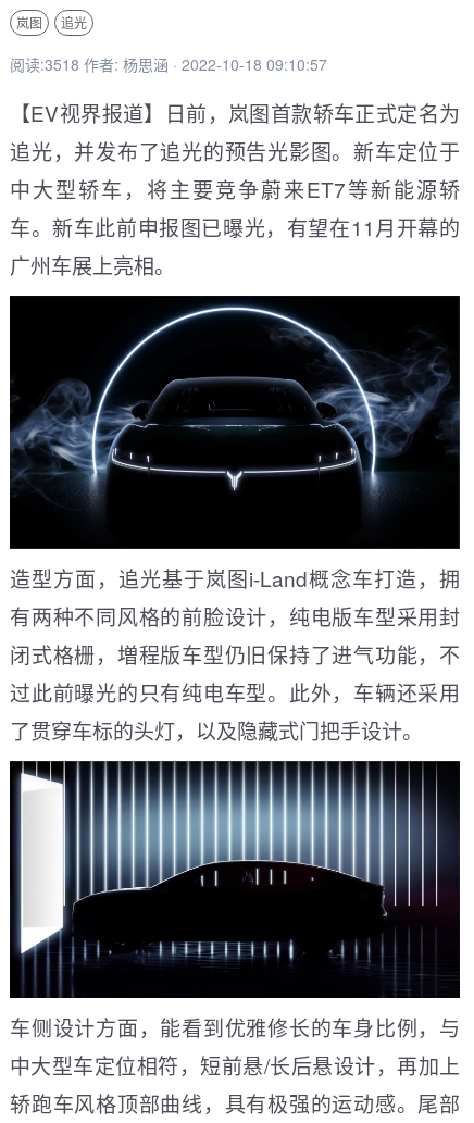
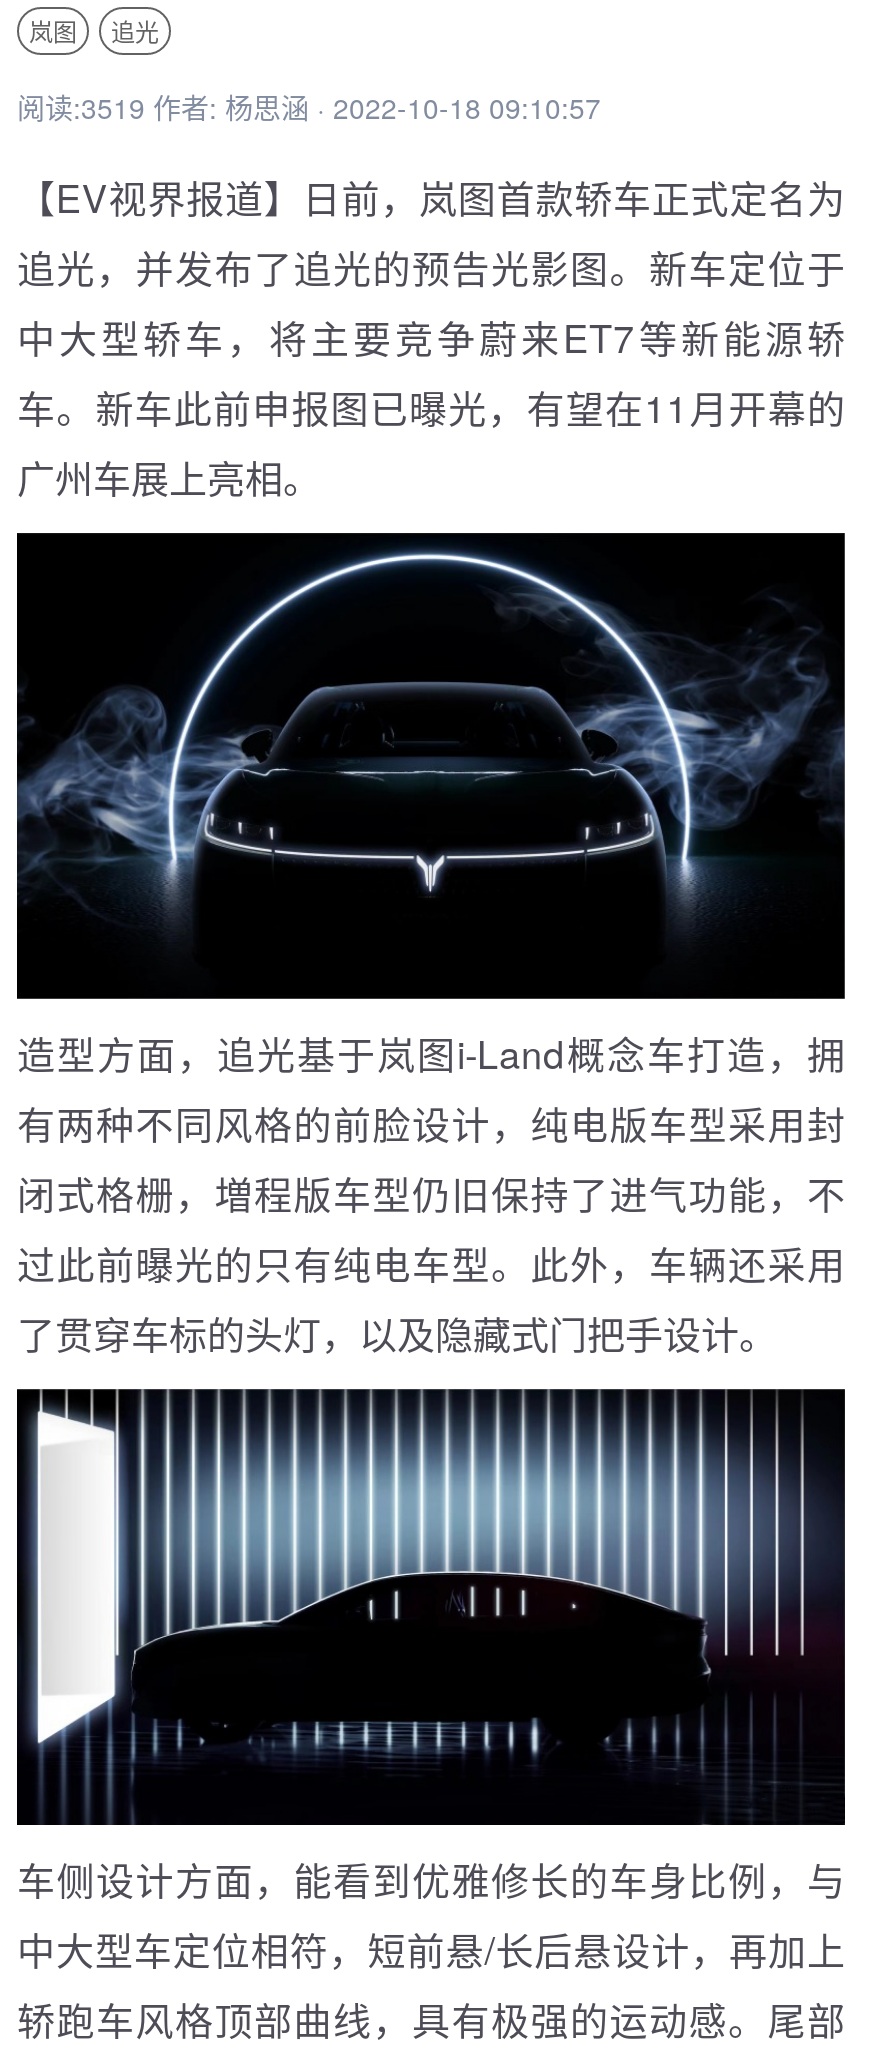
- 阅读:3518 作者: 杨思涵 · 2022-10-18 09:10:57
+ 阅读:3519 作者: 杨思涵 · 2022-10-18 09:10:57
